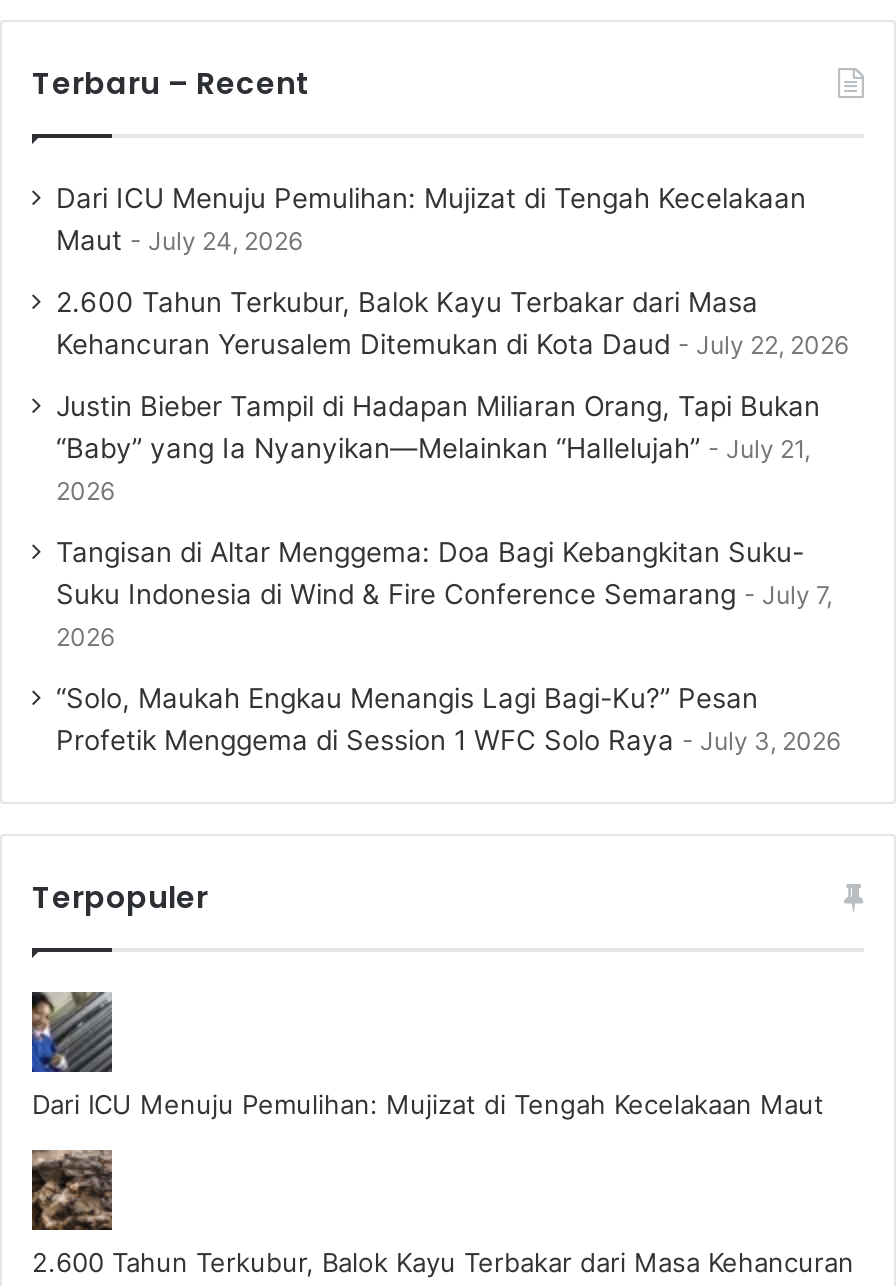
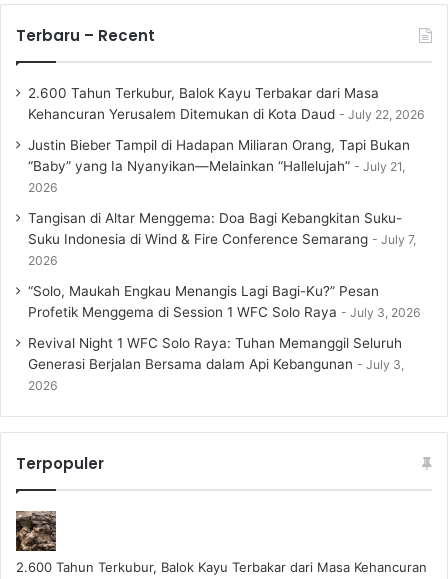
- Dari ICU Menuju Pemulihan: Mujizat di Tengah Kecelakaan
- Maut
- July 24, 2026

+ Revival Night 1 WFC Solo Raya: Tuhan Memanggil Seluruh
+ Generasi Berjalan Bersama dalam Api Kebangunan
+ July 3,
+ 2026

moved down: Terpopuler

- [image]
- Dari ICU Menuju Pemulihan: Mujizat di Tengah Kecelakaan Maut
